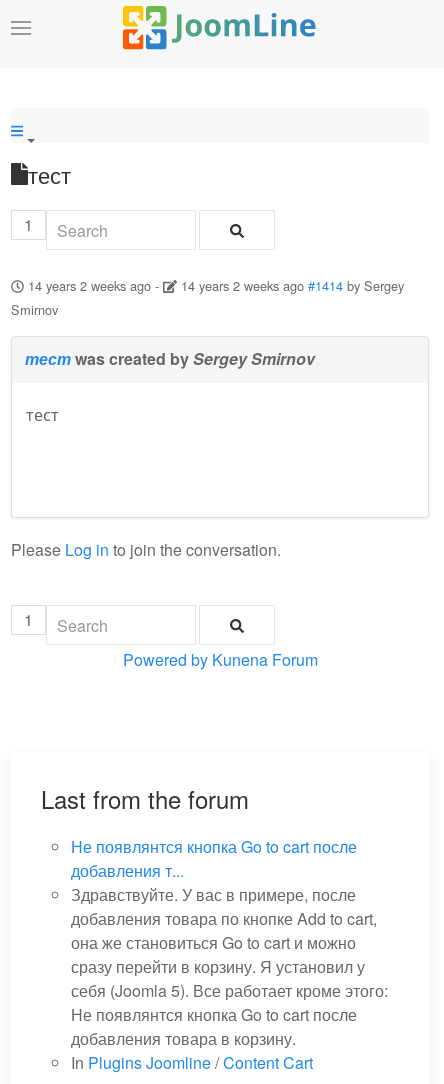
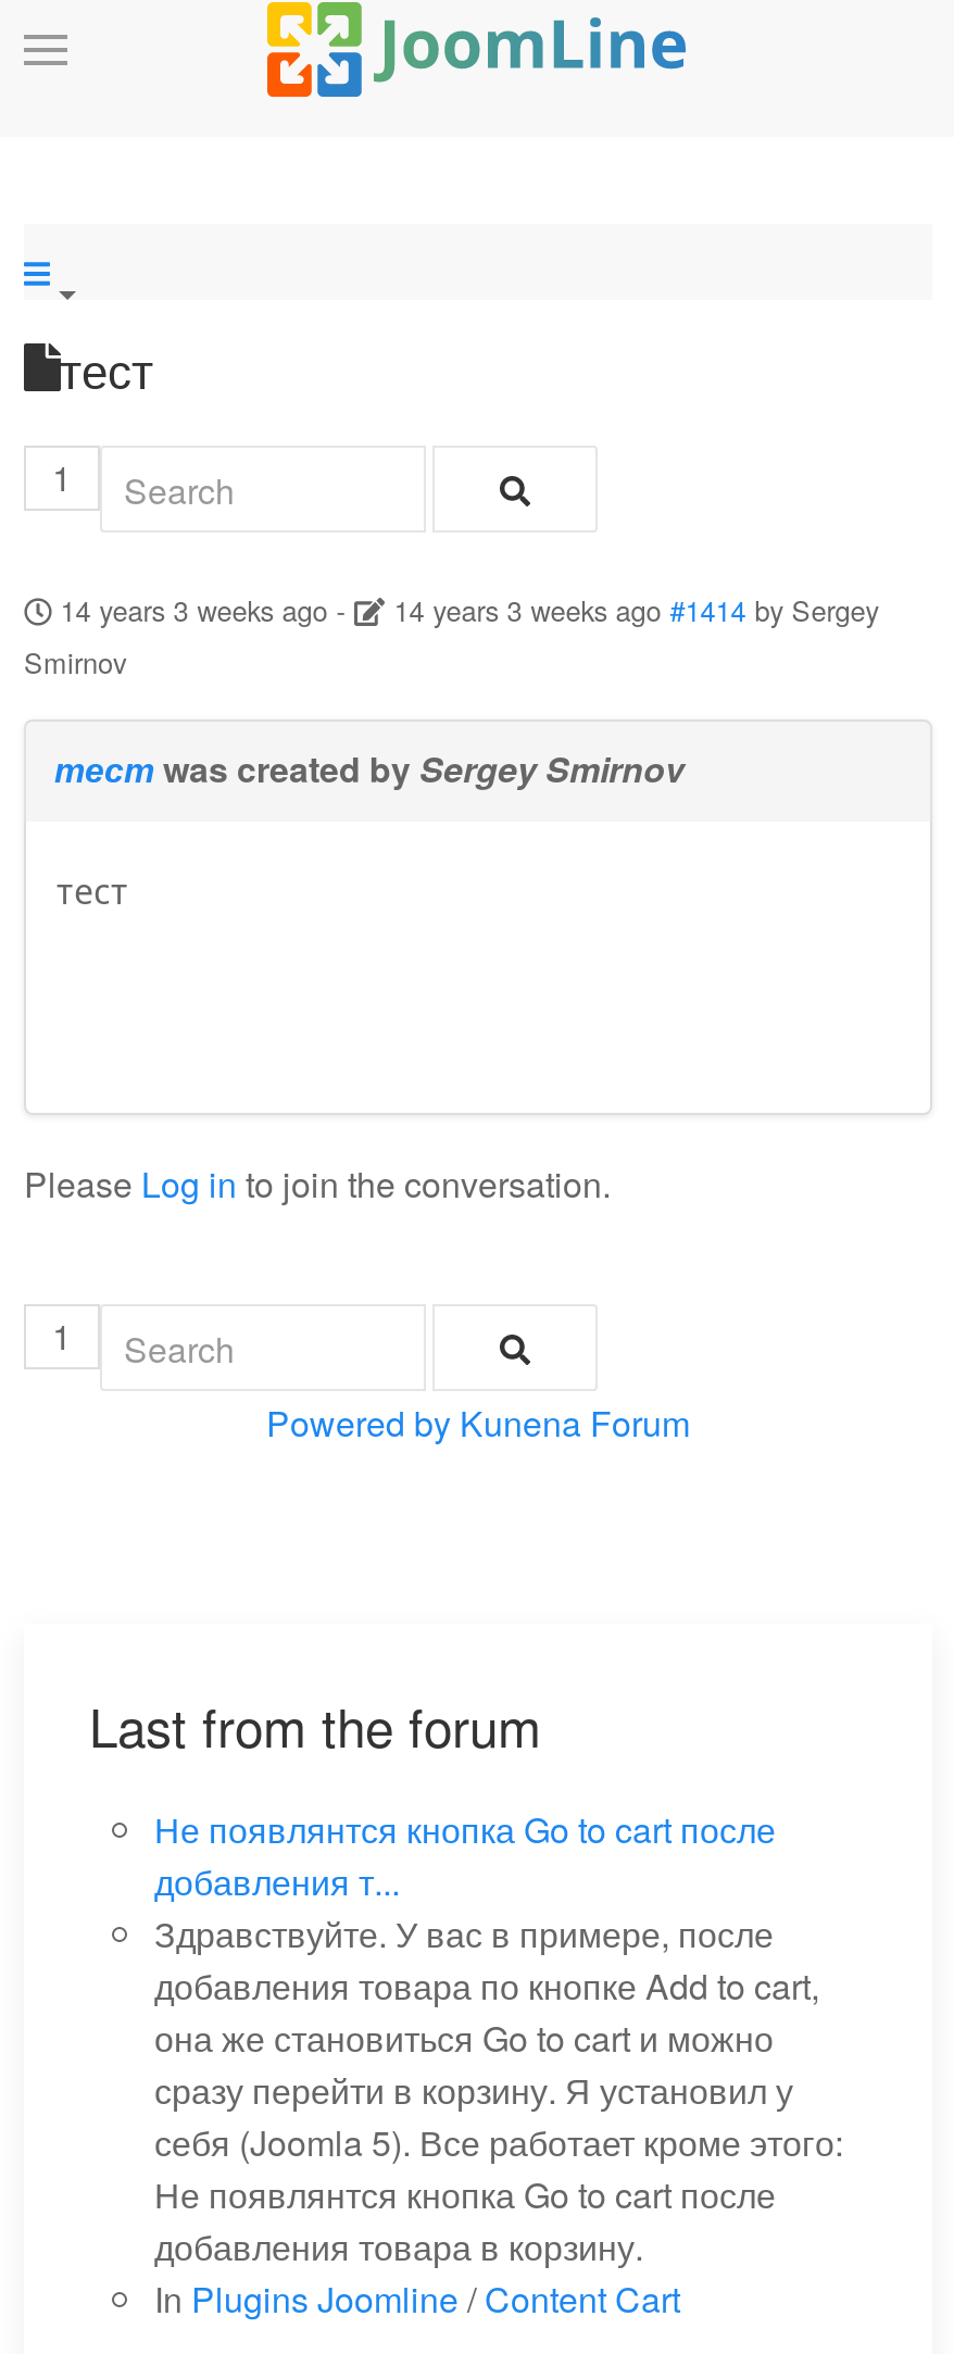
- 14 years 2 weeks ago -
+ 14 years 3 weeks ago -

- 14 years 2 weeks ago #1414 by Sergey
+ 14 years 3 weeks ago #1414 by Sergey
